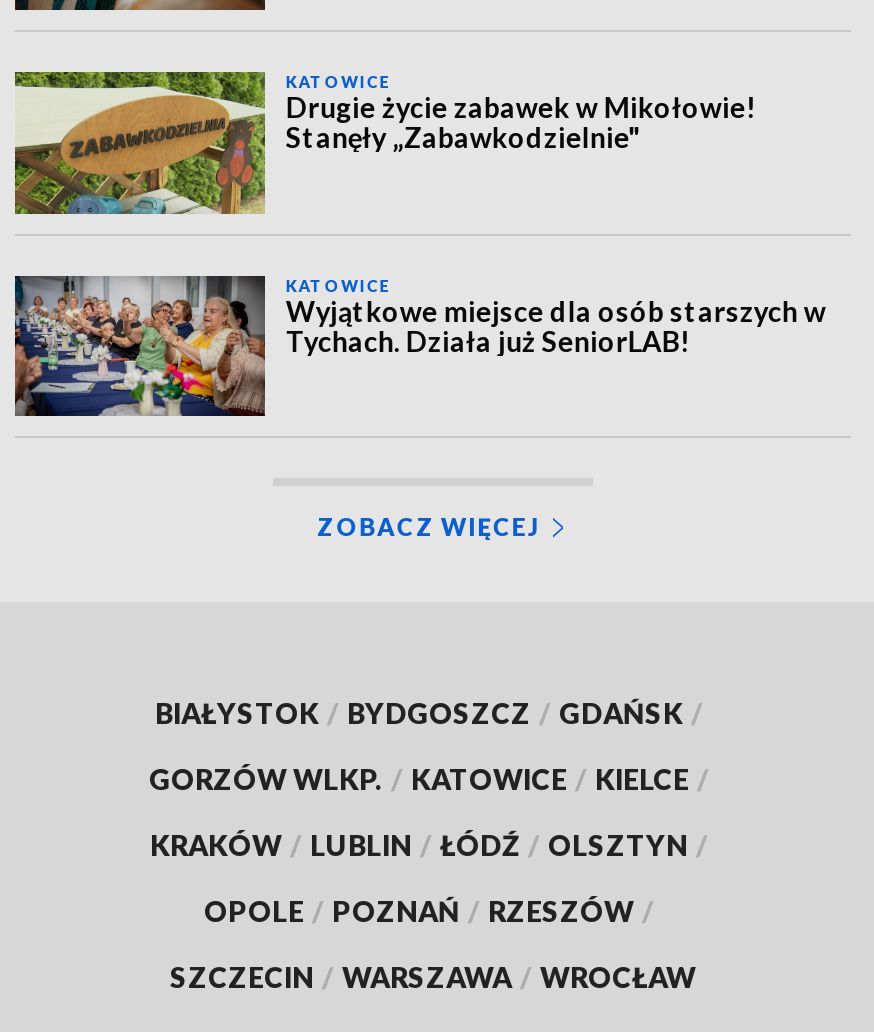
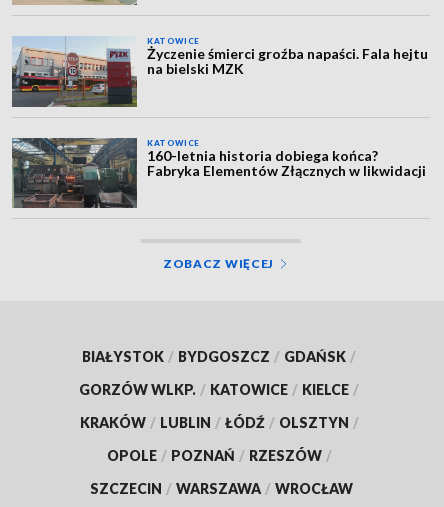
- [image]
- Drugie życie zabawek w Mikołowie!
- Stanęły „Zabawkodzielnie"
+ [image]
+ Życzenie śmierci groźba napaści. Fala hejtu
+ na bielski MZK

- [image]
- Wyjątkowe miejsce dla osób starszych w
- Tychach. Działa już SeniorLAB!
+ [image]
+ 160-letnia historia dobiega końca?
+ Fabryka Elementów Złącznych w likwidacji
